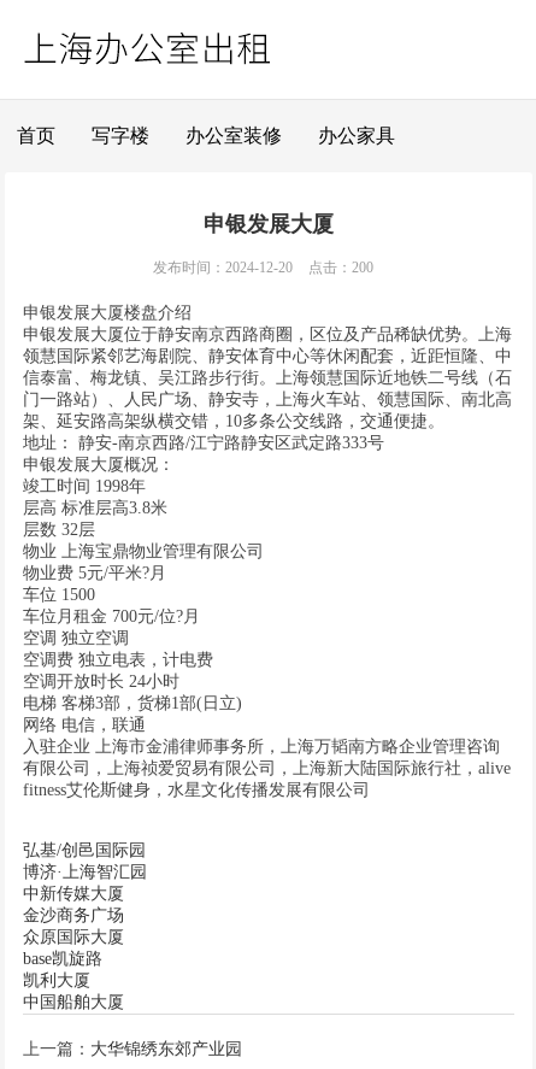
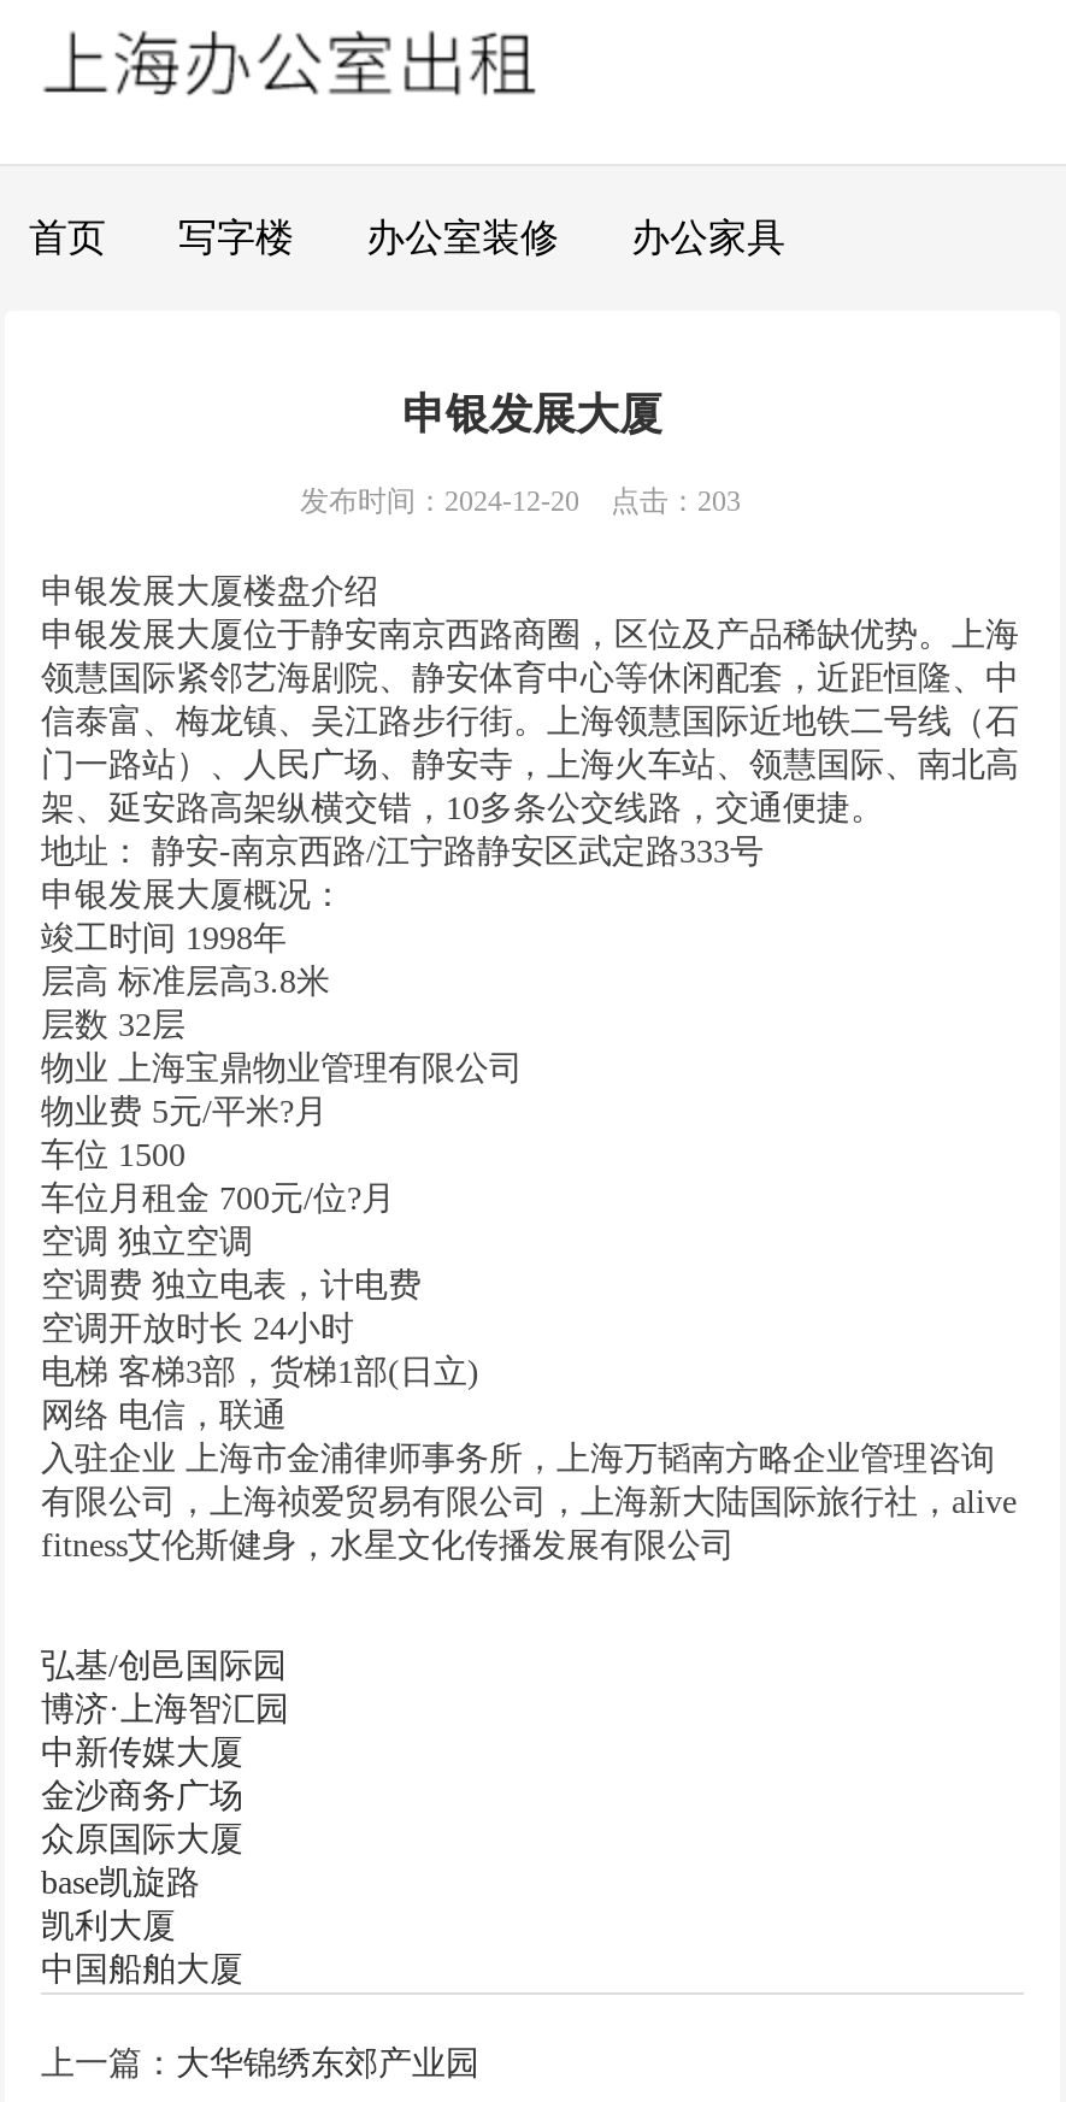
- 发布时间：2024-12-20 点击：200
+ 发布时间：2024-12-20 点击：203
